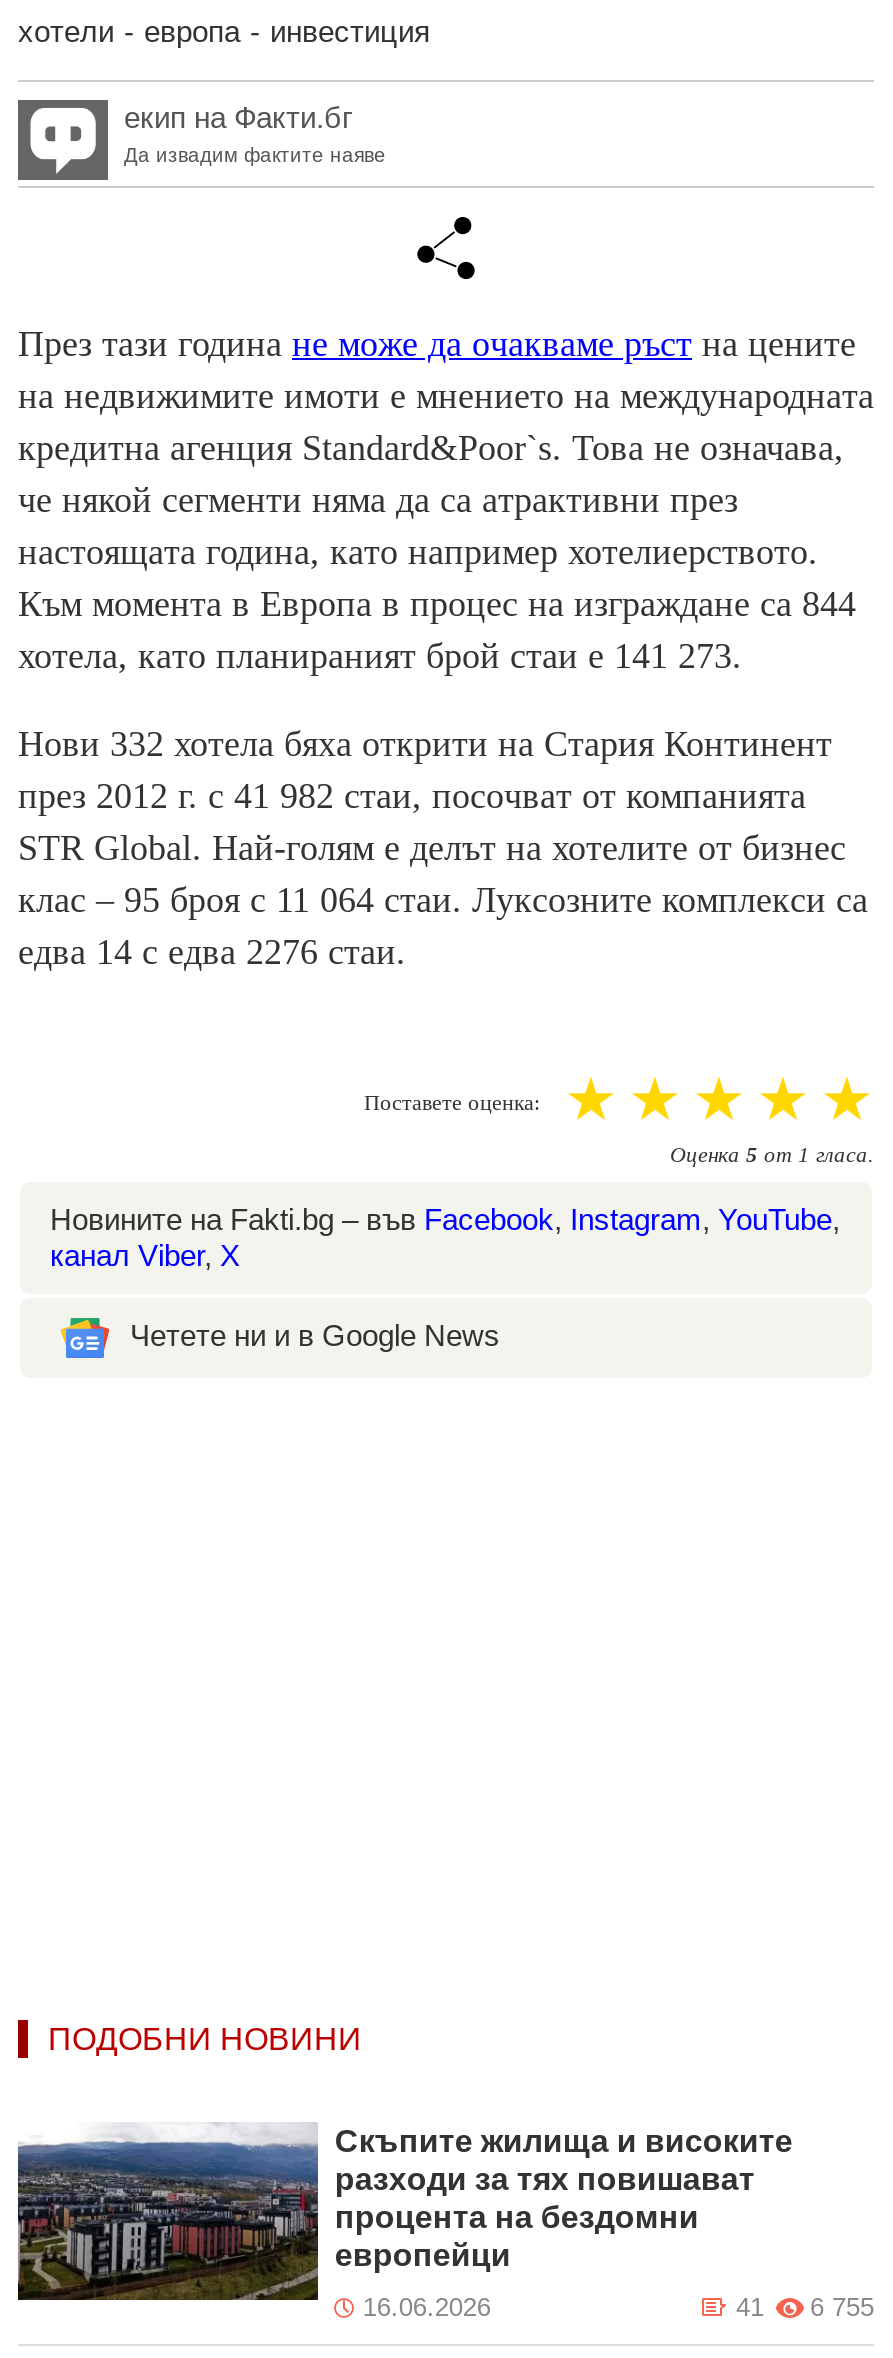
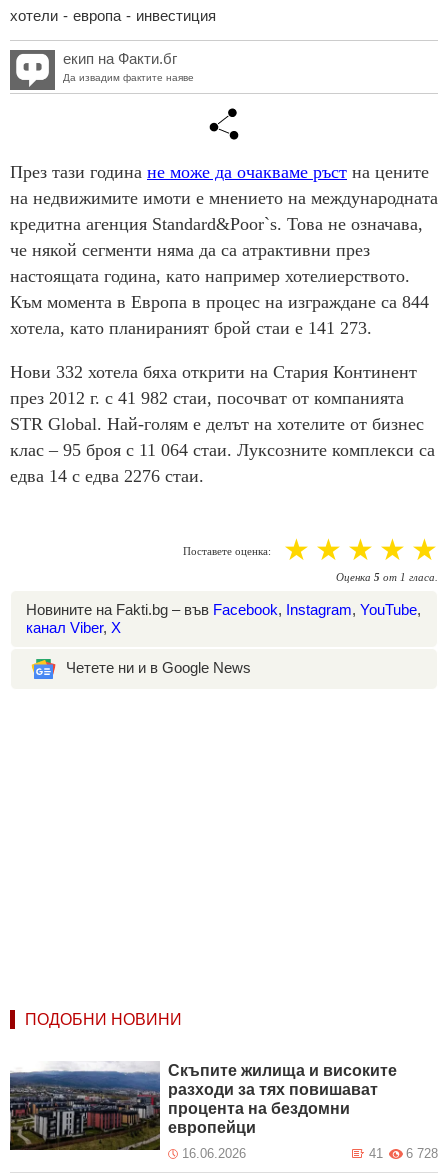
- 41 6 755
+ 41 6 728
